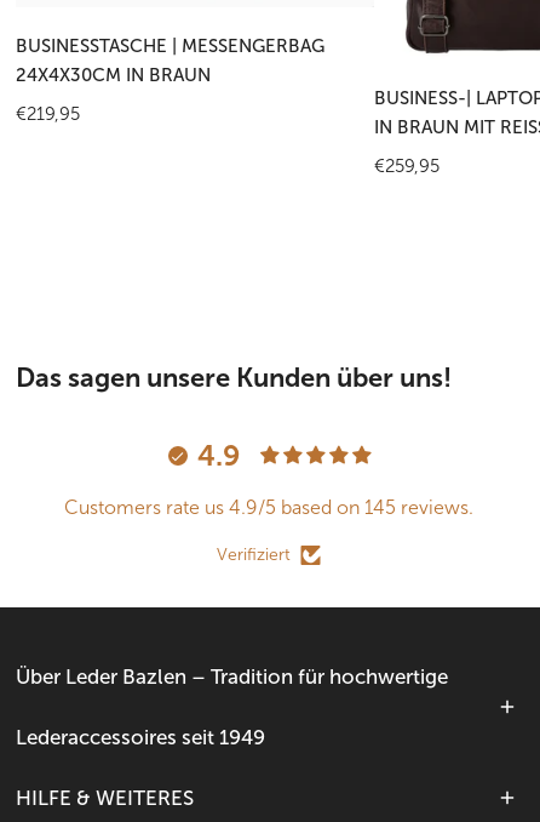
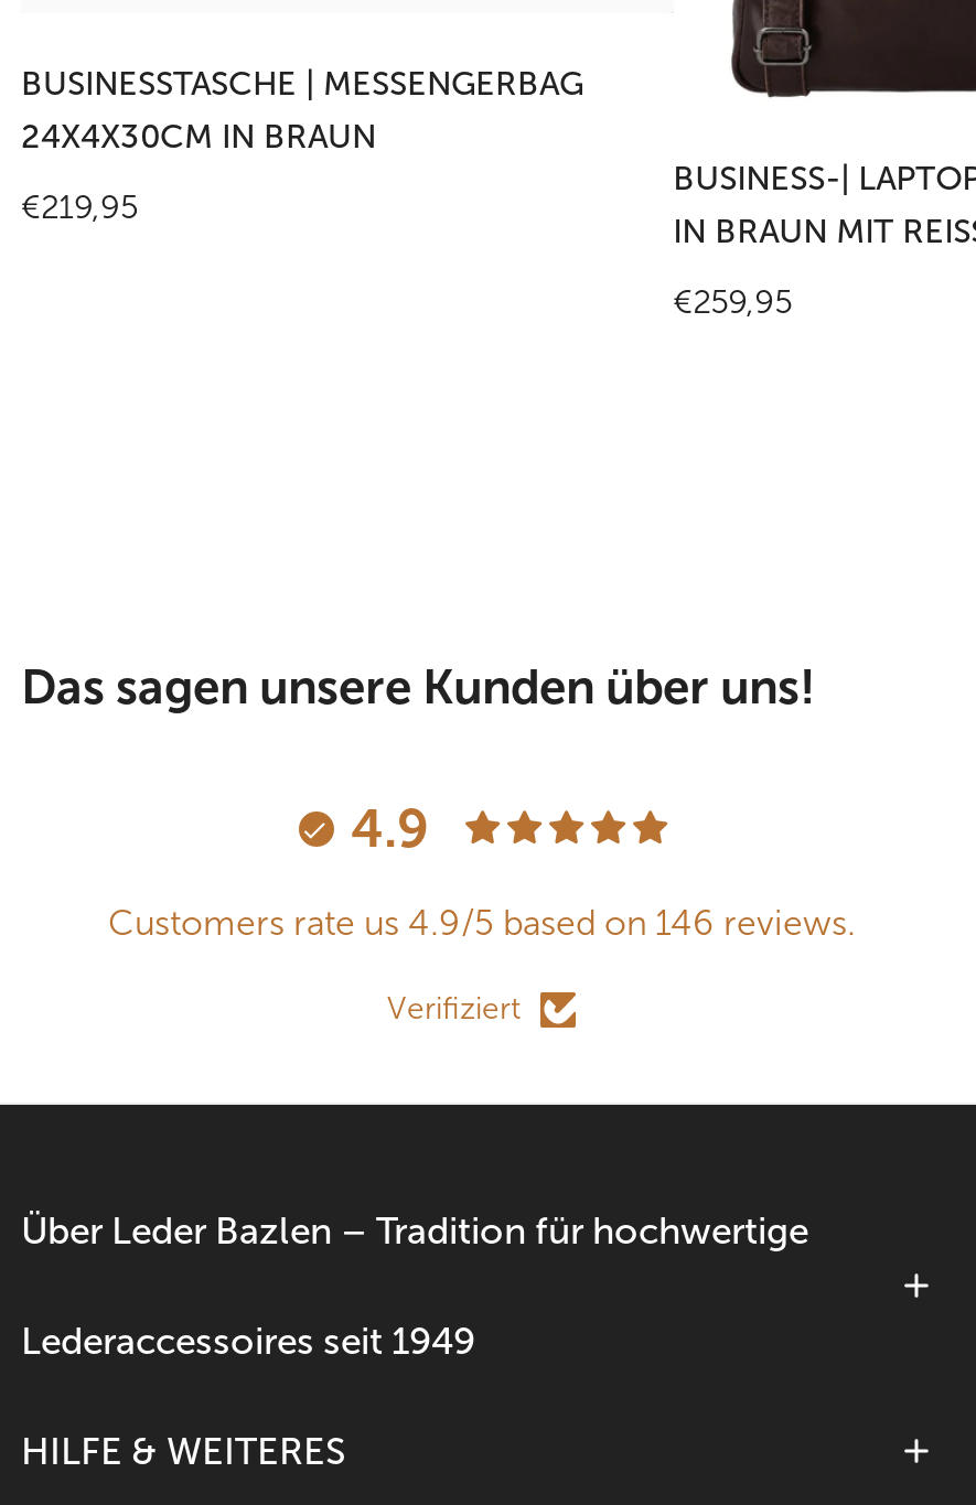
- Customers rate us 4.9/5 based on 145 reviews.
+ Customers rate us 4.9/5 based on 146 reviews.
